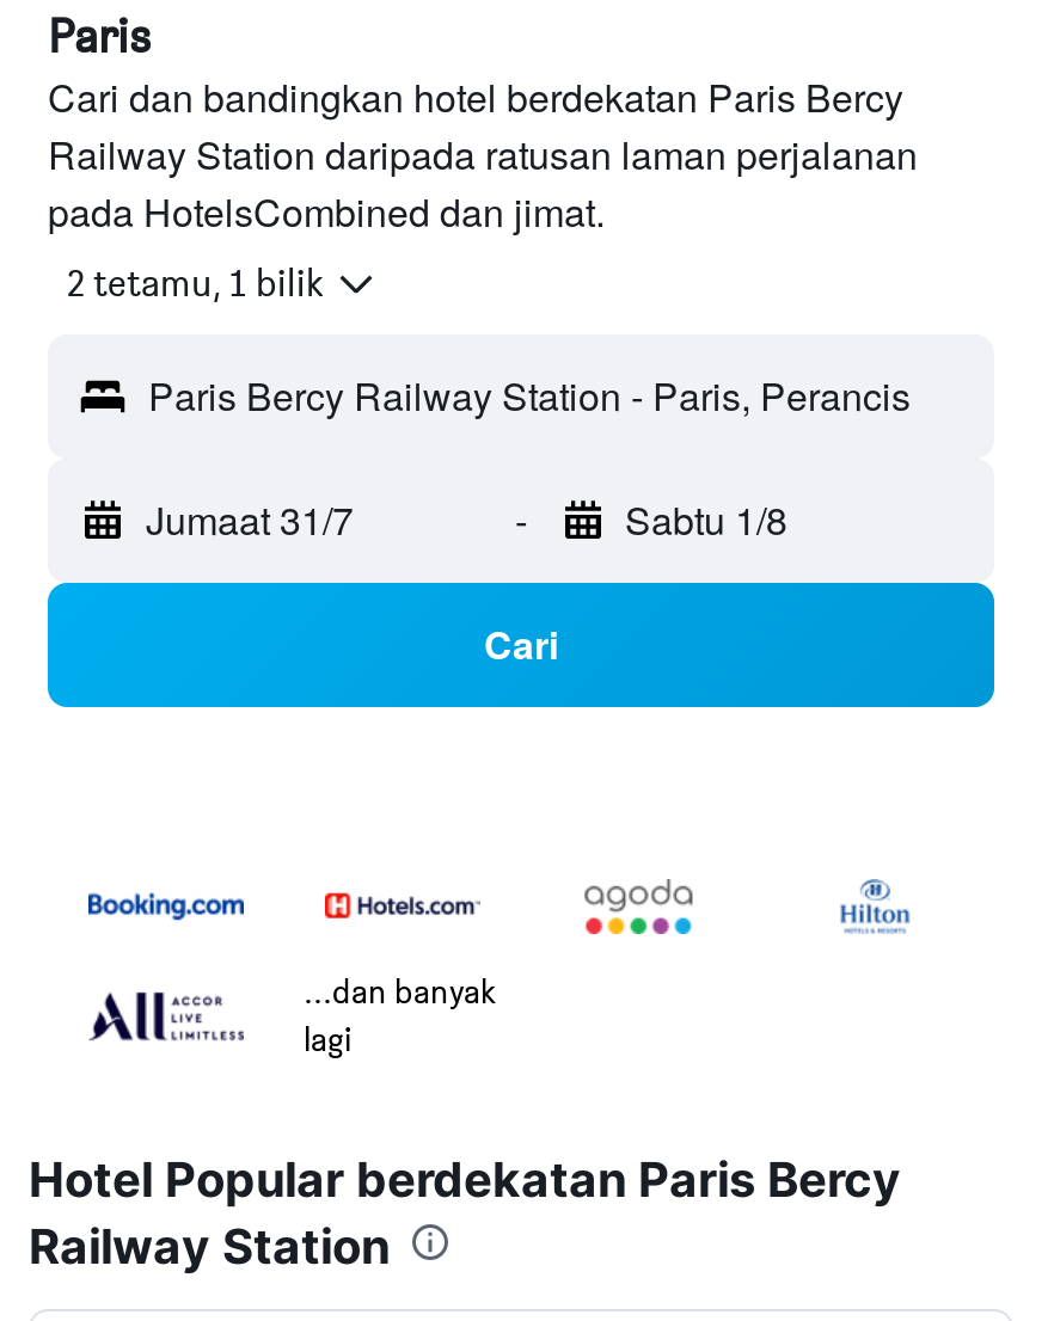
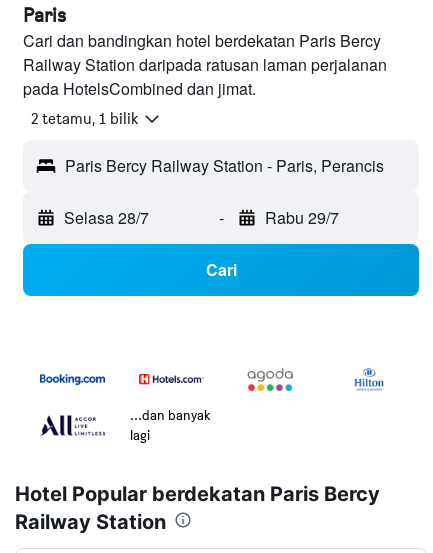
- Jumaat 31/7
+ Selasa 28/7

- Sabtu 1/8
+ Rabu 29/7
